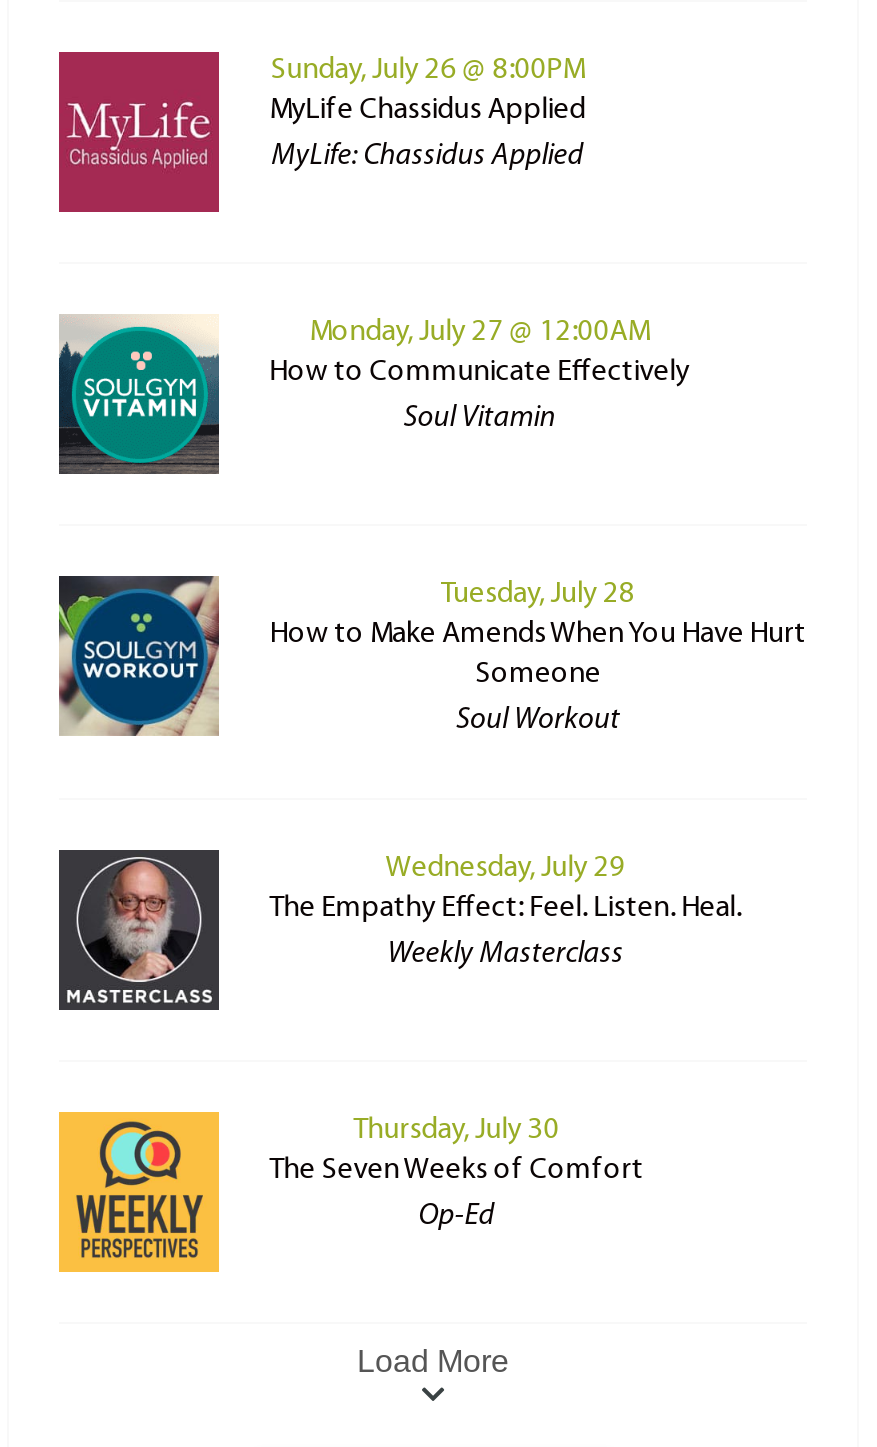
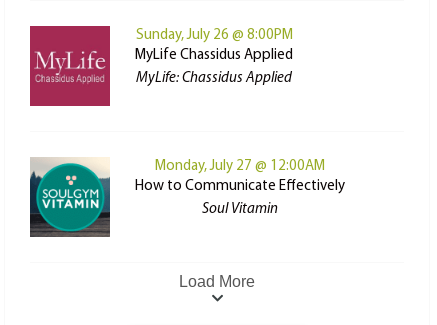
- [image]
- Tuesday, July 28
- How to Make Amends When You Have Hurt
- Someone
- Soul Workout

- [image]
- Wednesday, July 29
- The Empathy Effect: Feel. Listen. Heal.
- Weekly Masterclass

- [image]
- Thursday, July 30
- The Seven Weeks of Comfort
- Op-Ed
